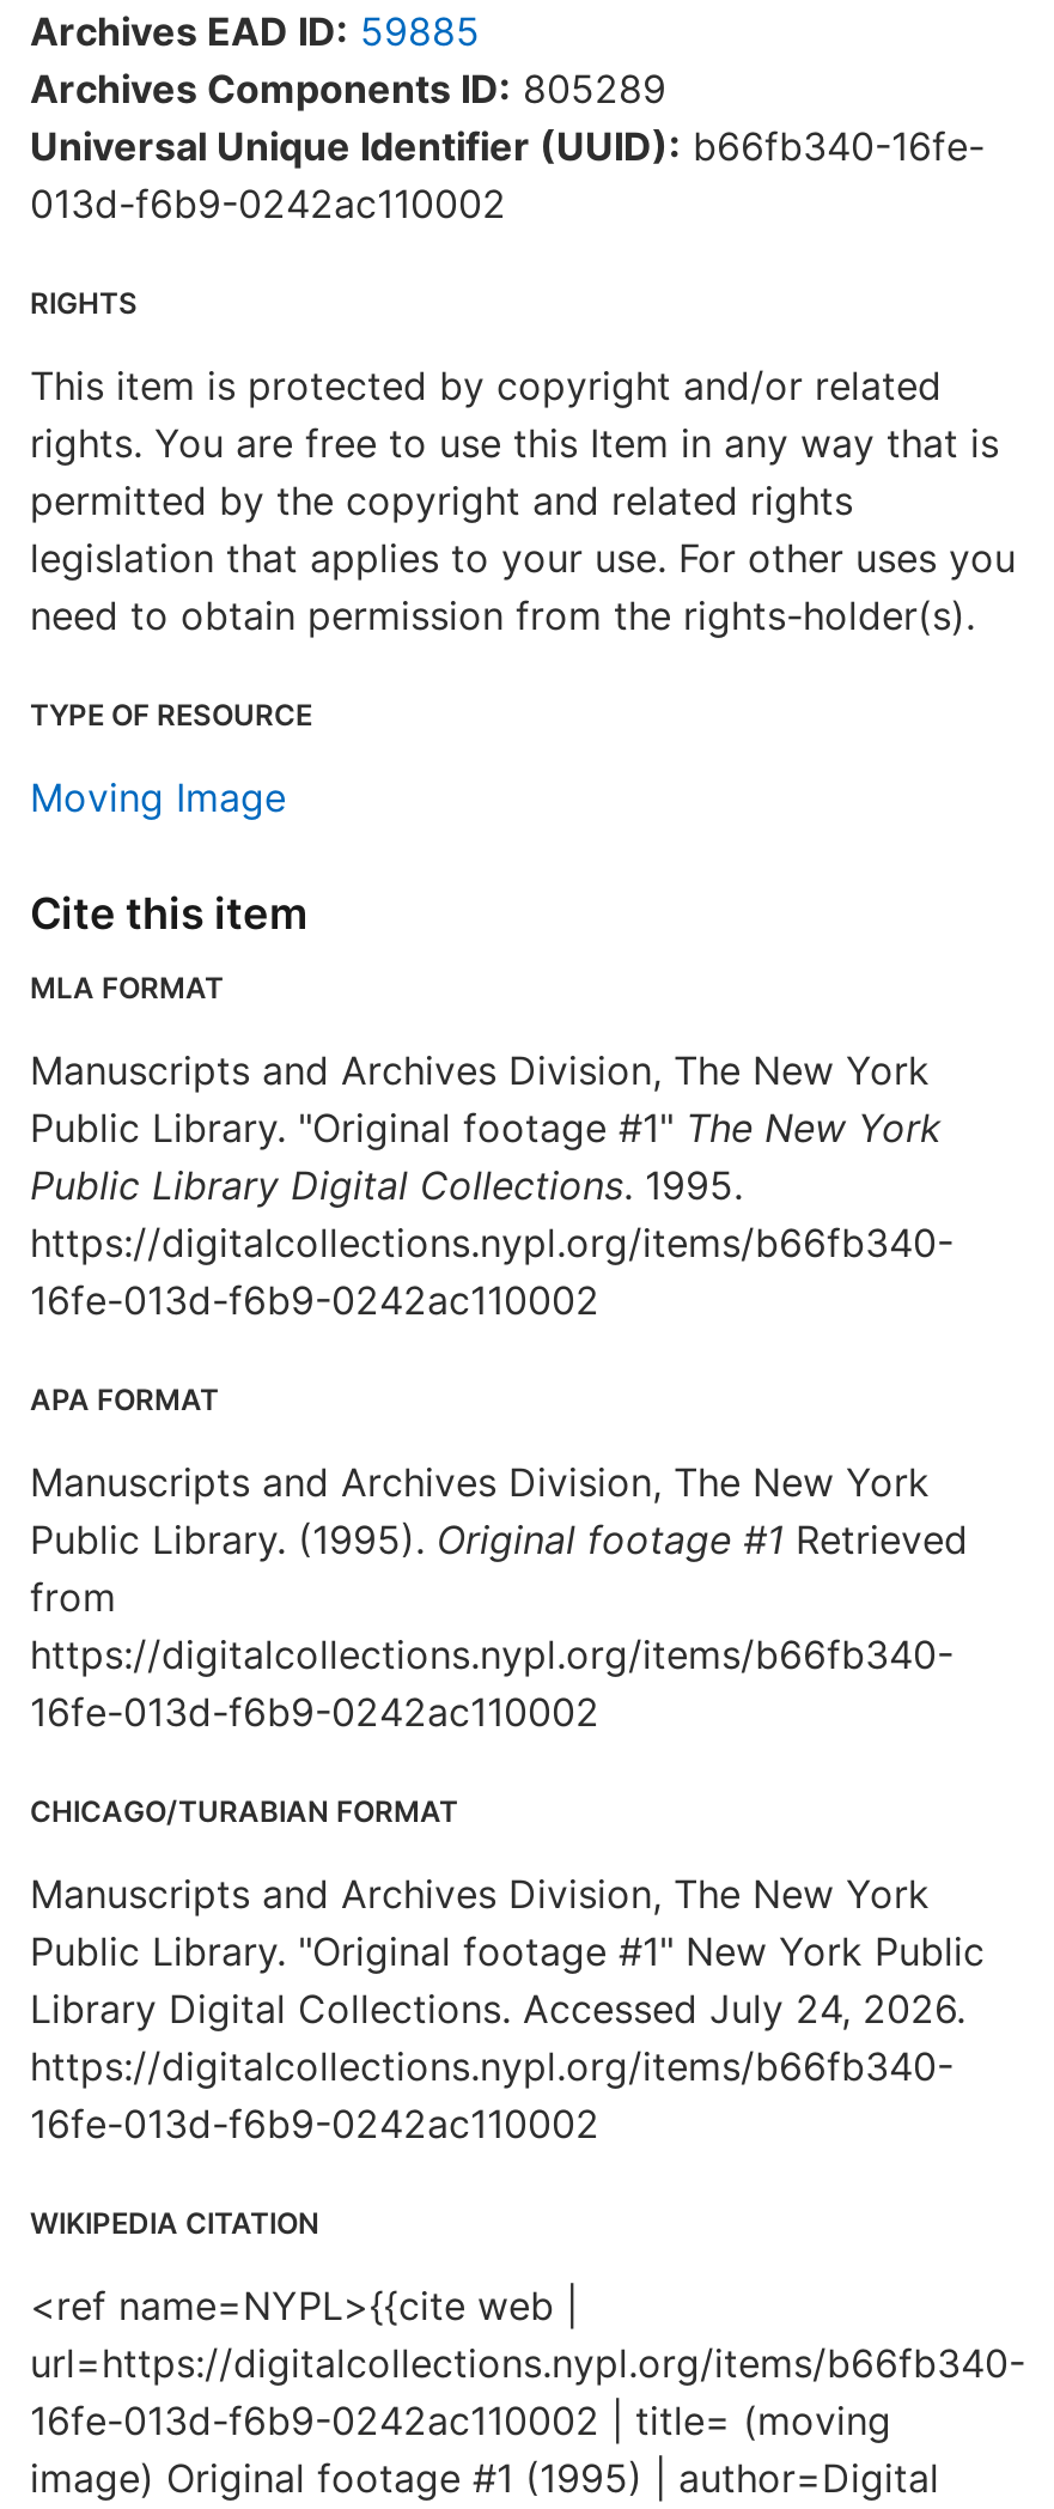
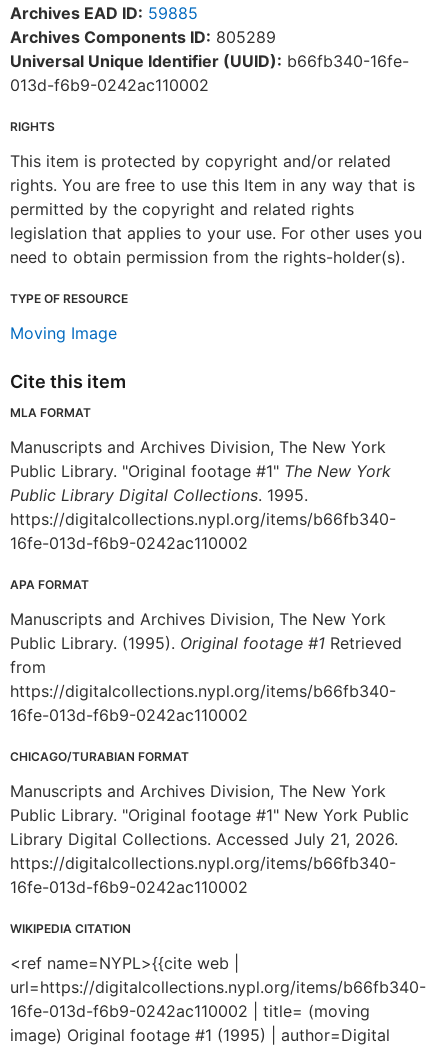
- Library Digital Collections. Accessed July 24, 2026.
+ Library Digital Collections. Accessed July 21, 2026.
